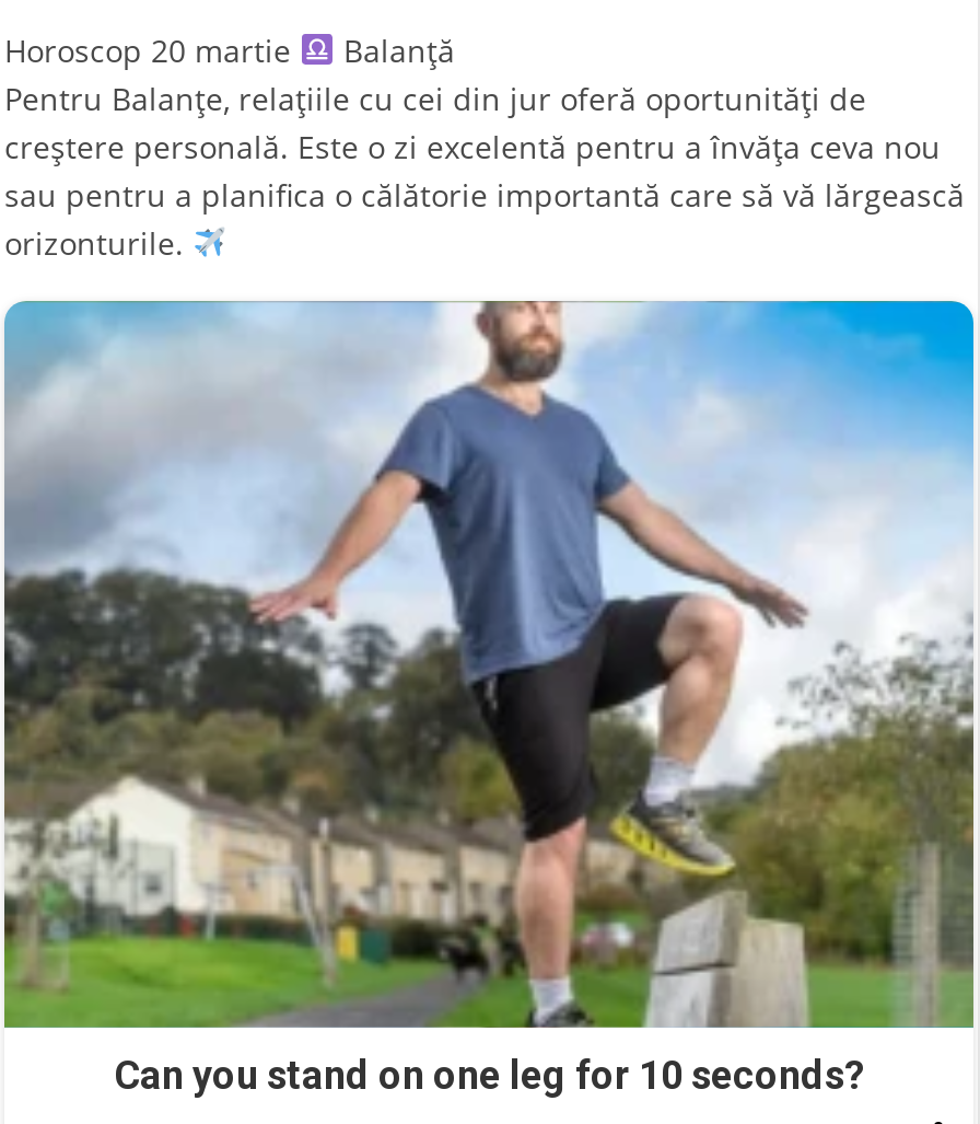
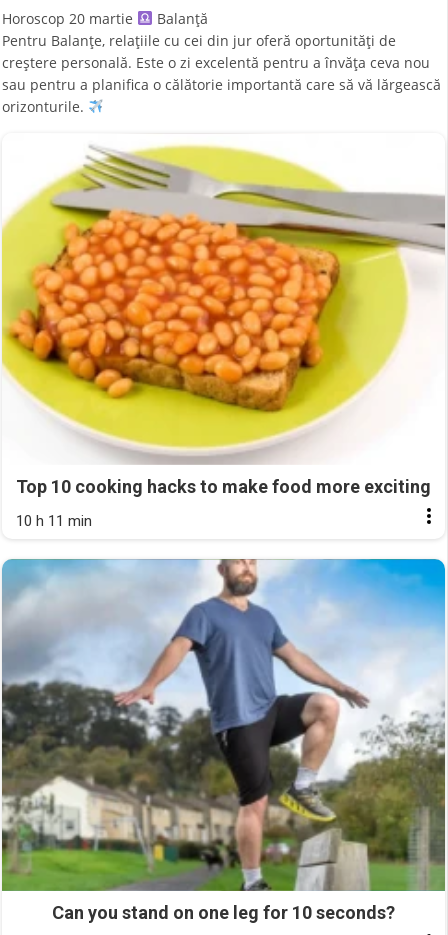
+ [image]
+ Top 10 cooking hacks to make food more exciting
+ 10 h 11 min
